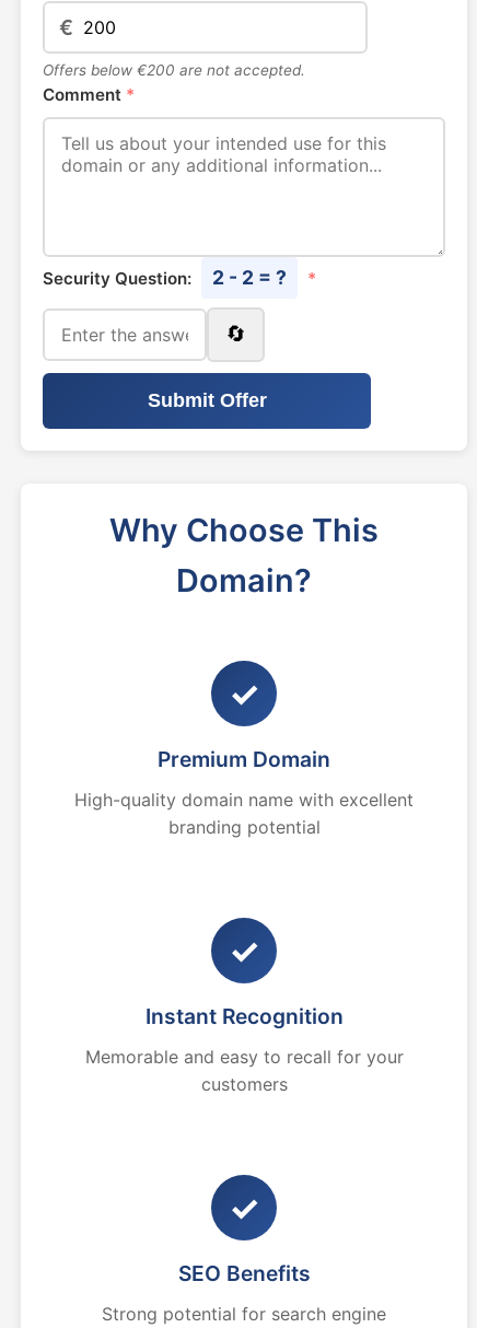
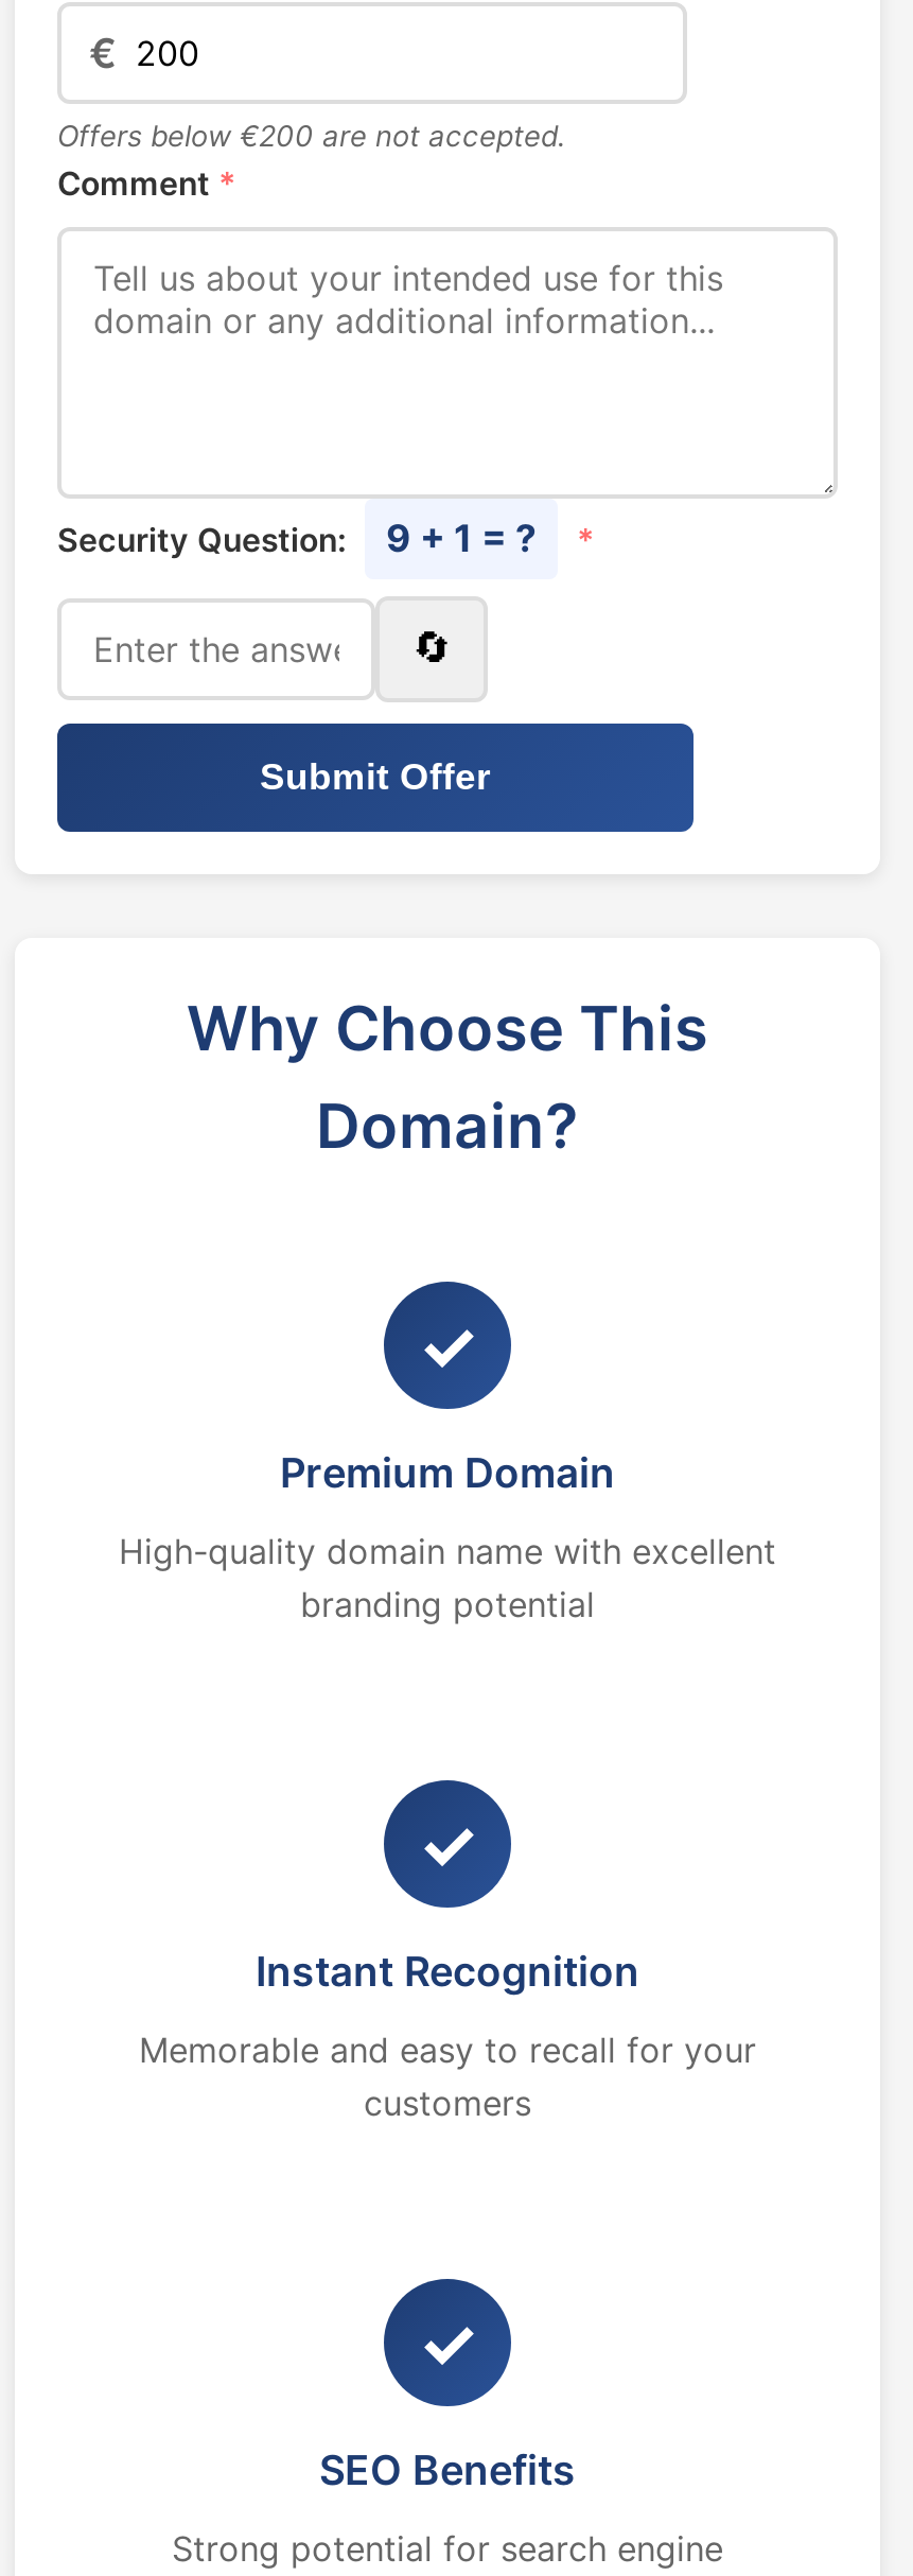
- 2 - 2 = ?
+ 9 + 1 = ?
